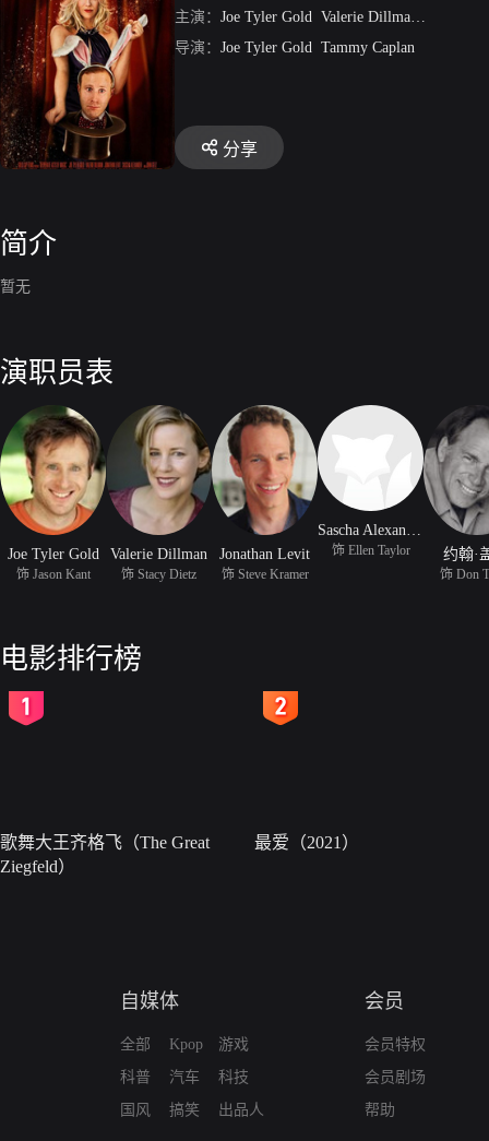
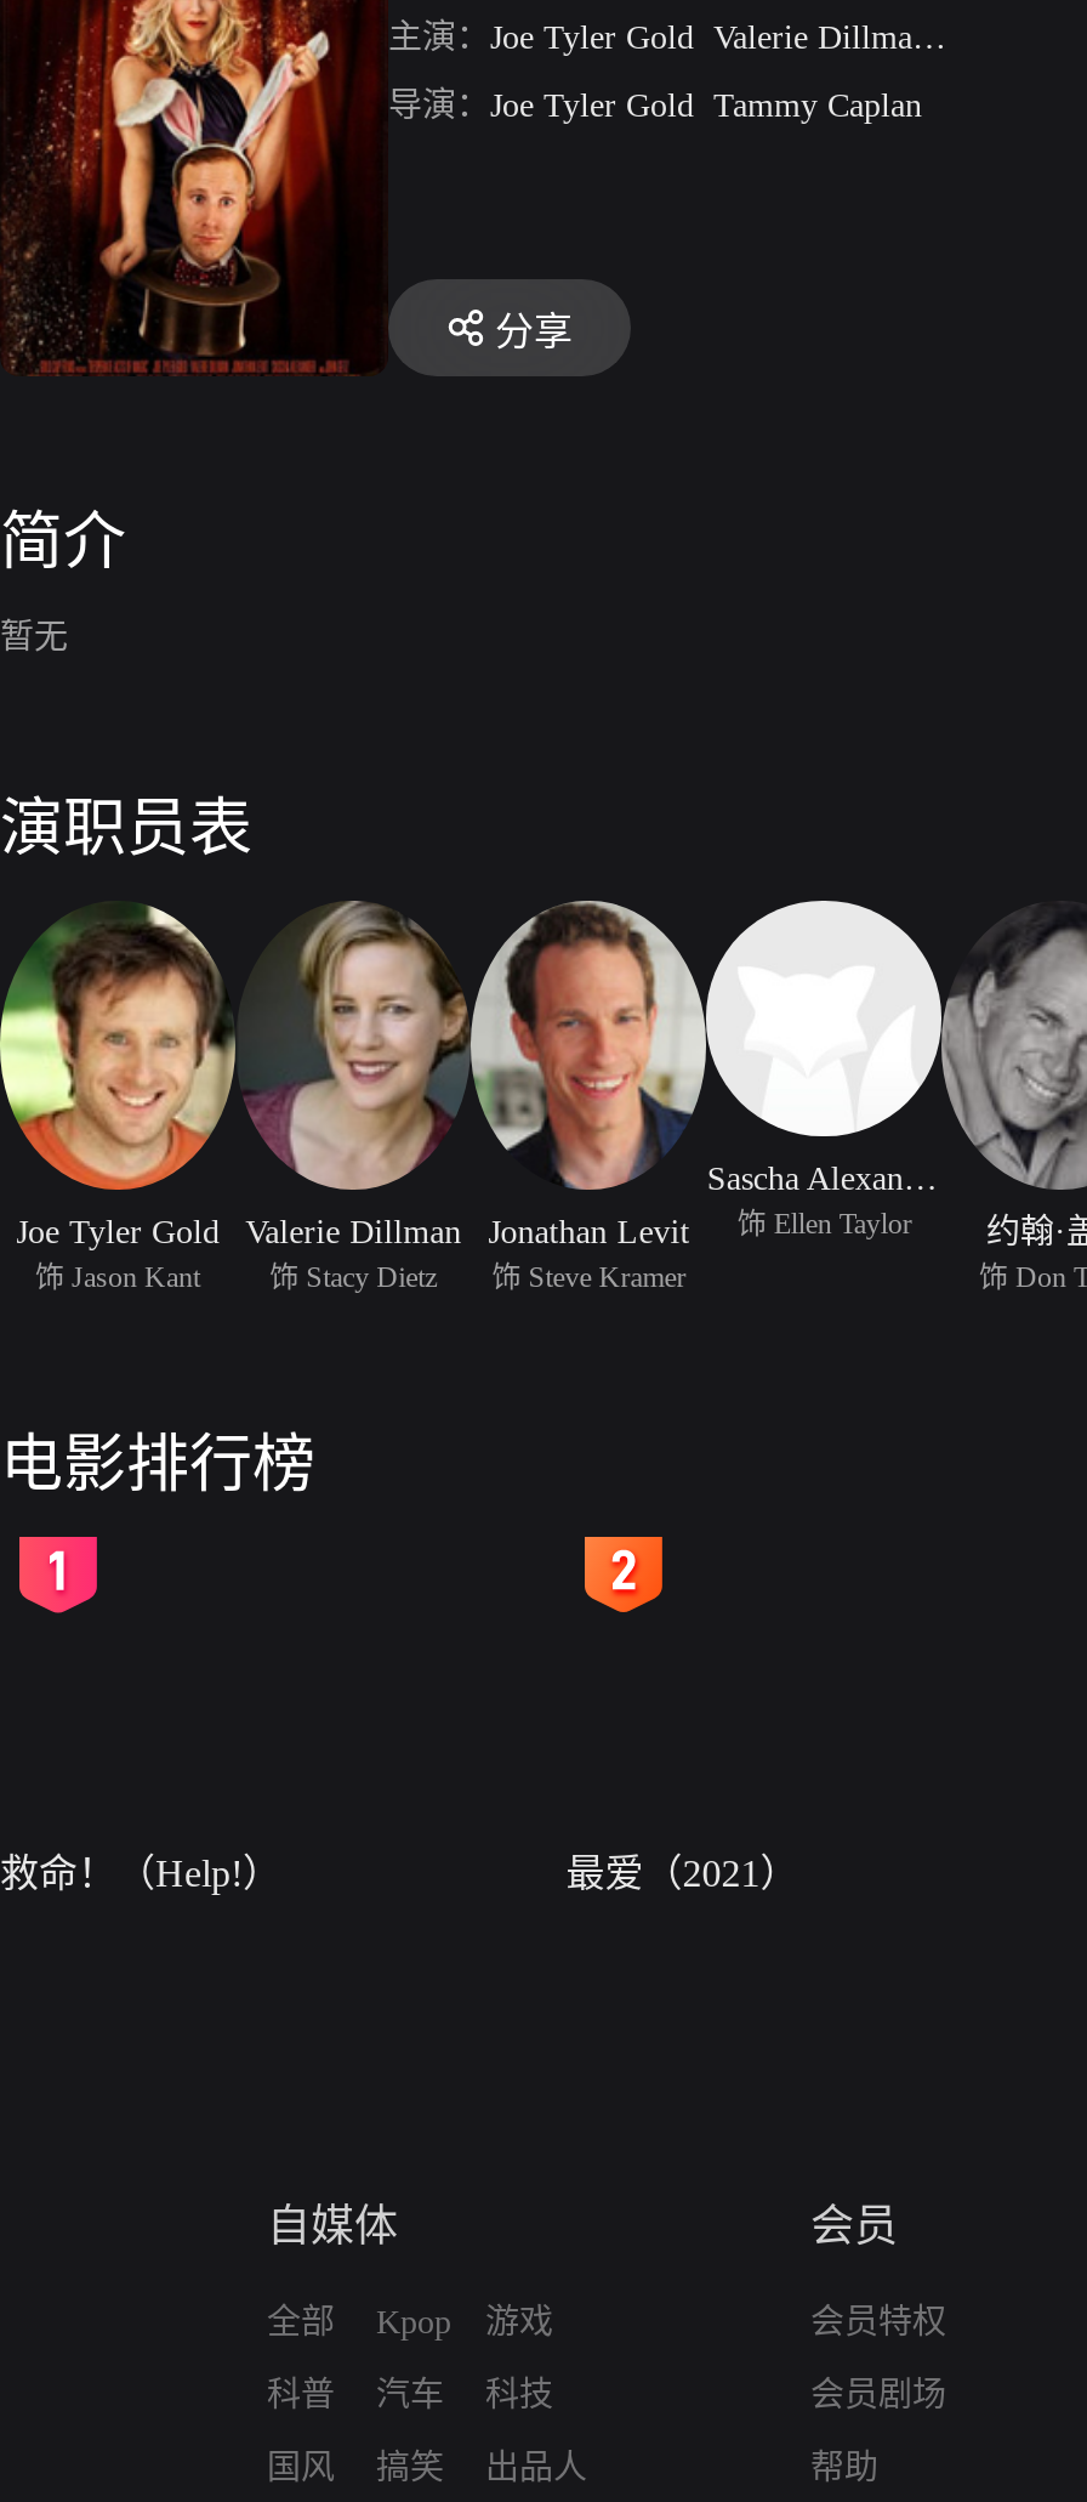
- 歌舞大王齐格飞（The Great
- Ziegfeld）
+ 救命！（Help!）
